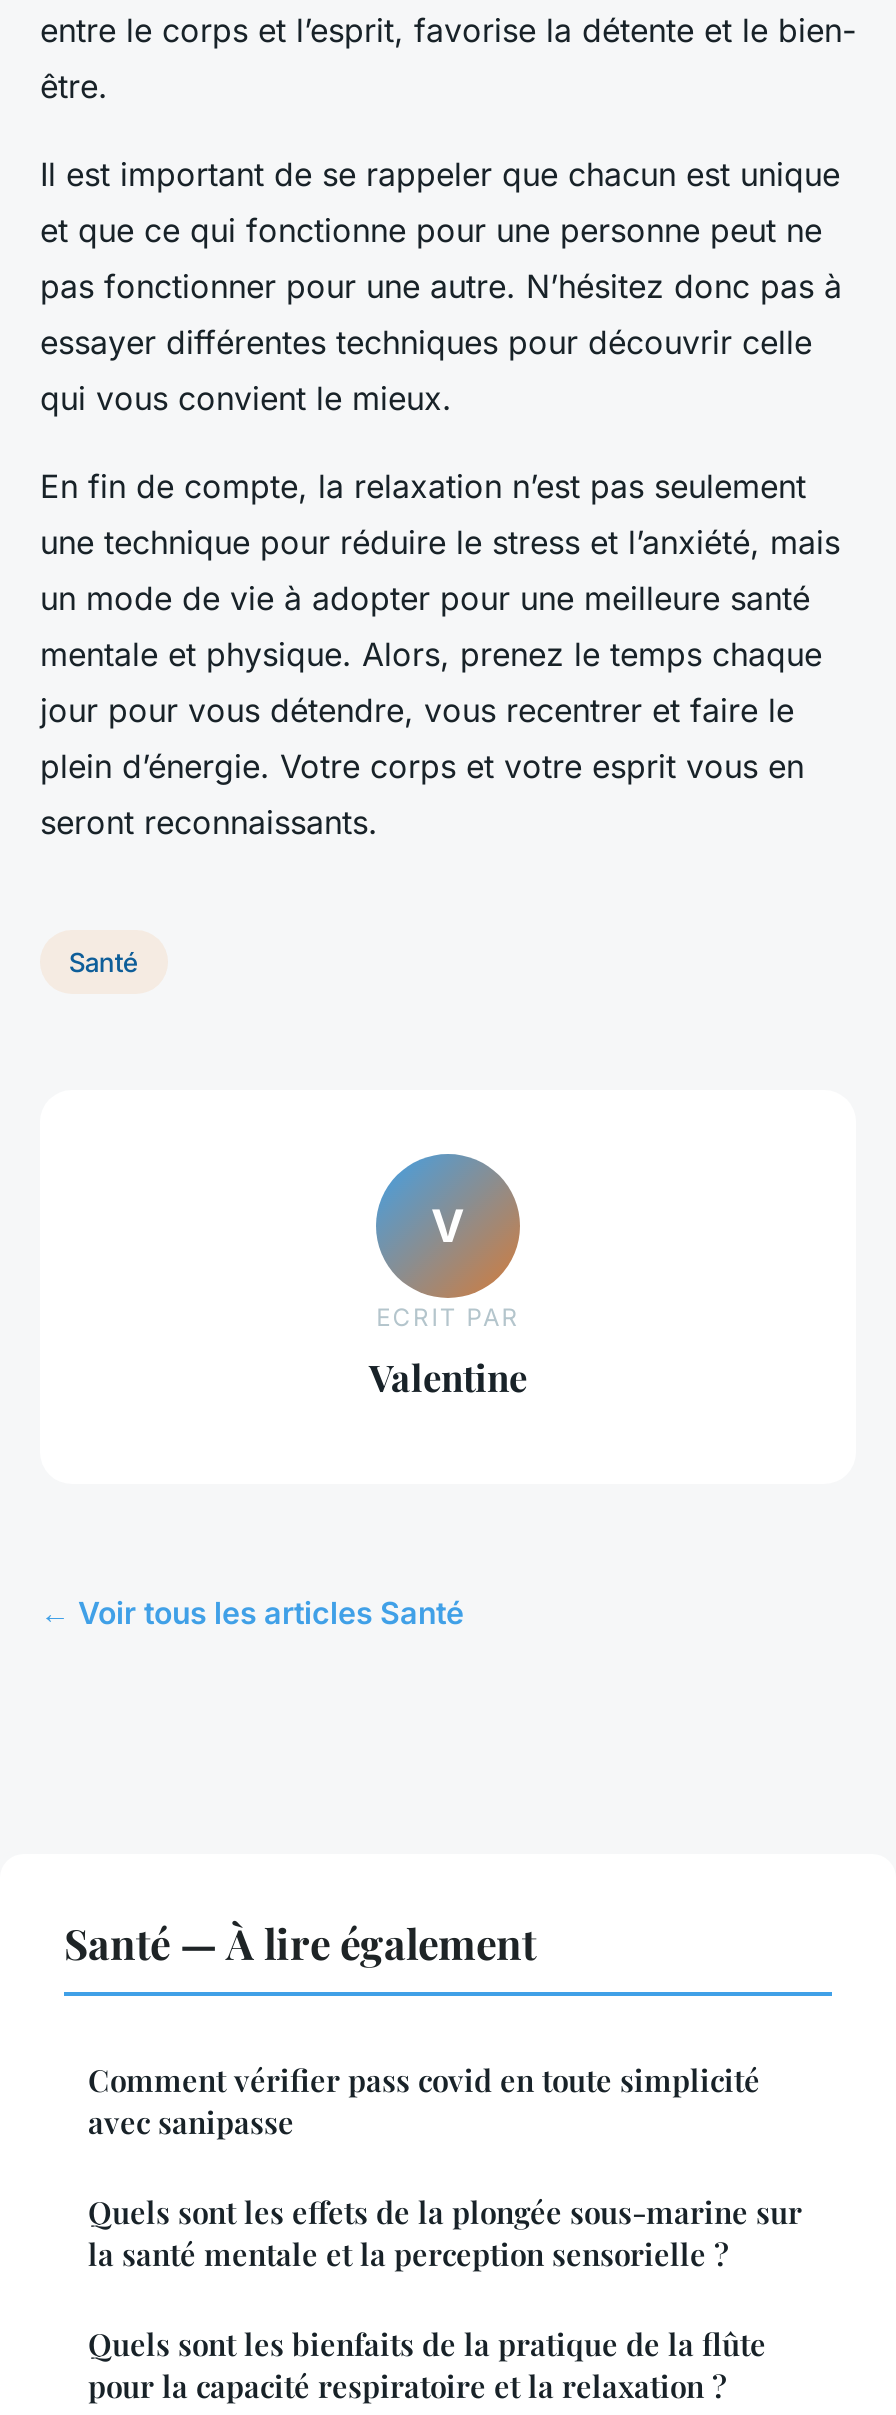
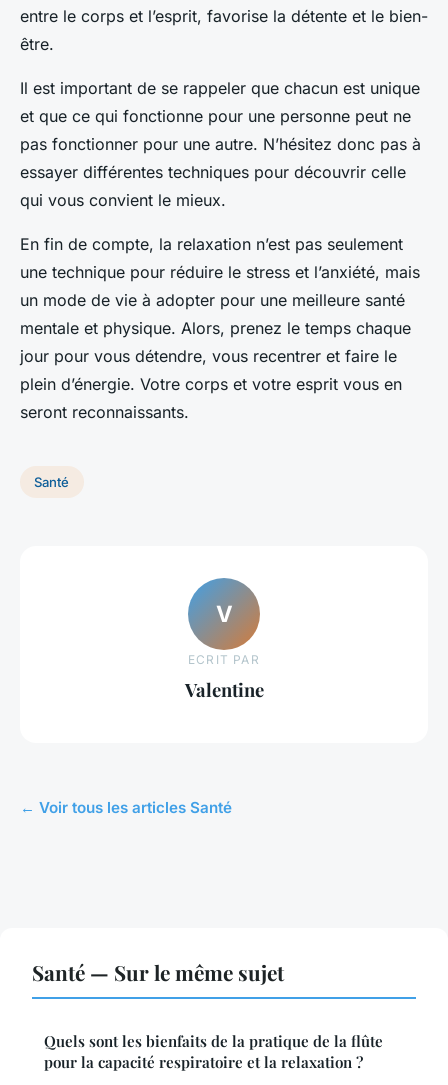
- Santé — À lire également
- Comment vérifier pass covid en toute simplicité
- avec sanipasse
- Quels sont les effets de la plongée sous-marine sur
- la santé mentale et la perception sensorielle ?
+ Santé — Sur le même sujet
